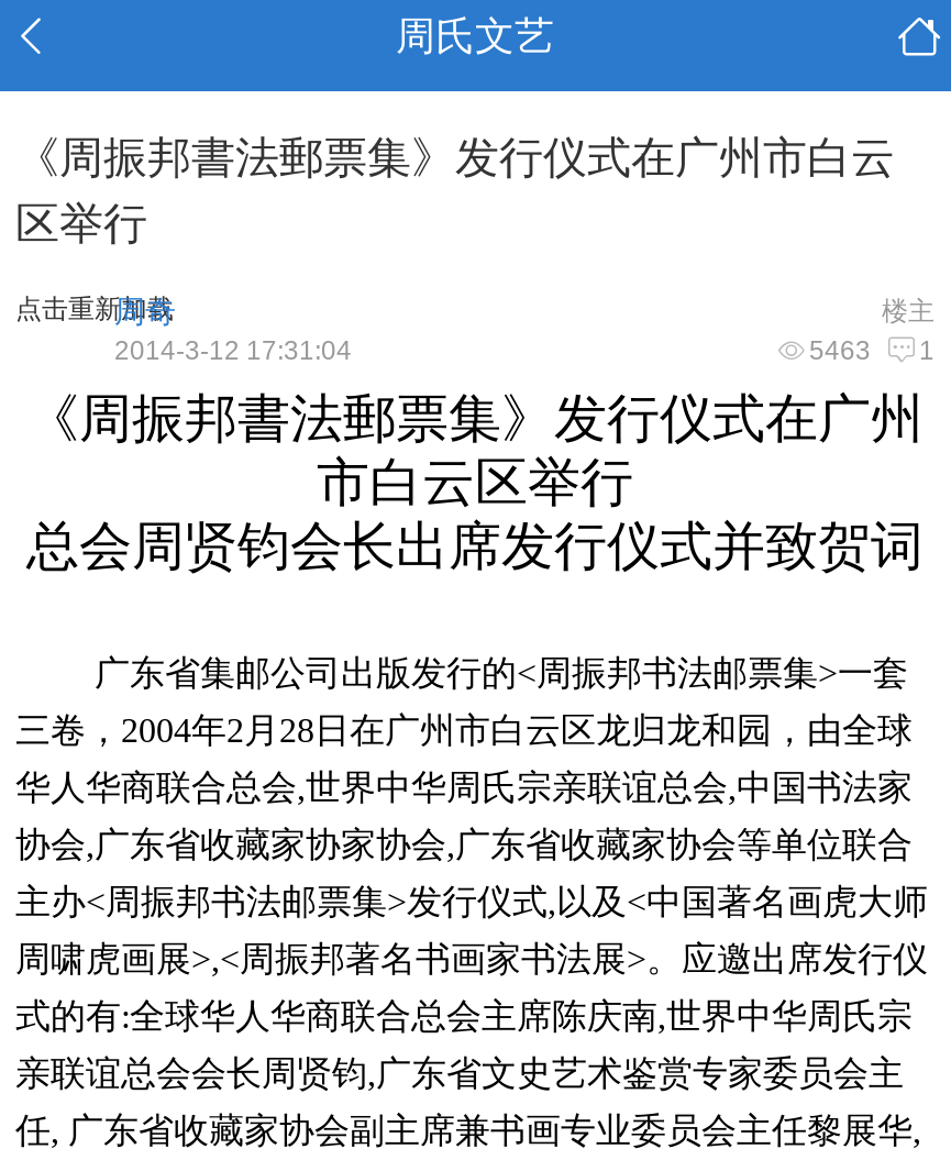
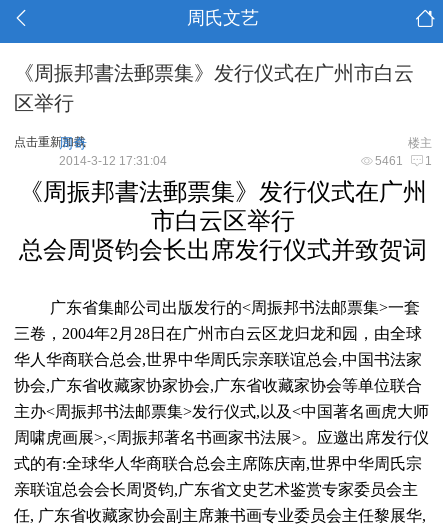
- 5463 1
+ 5461 1
